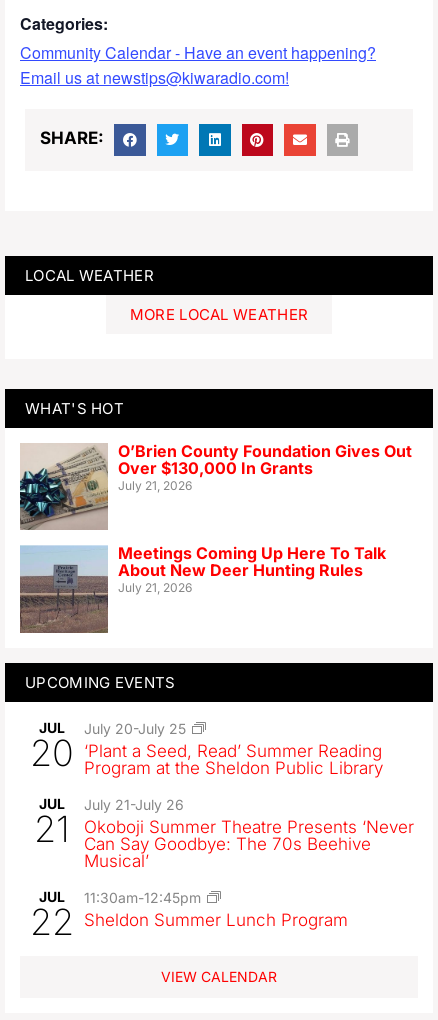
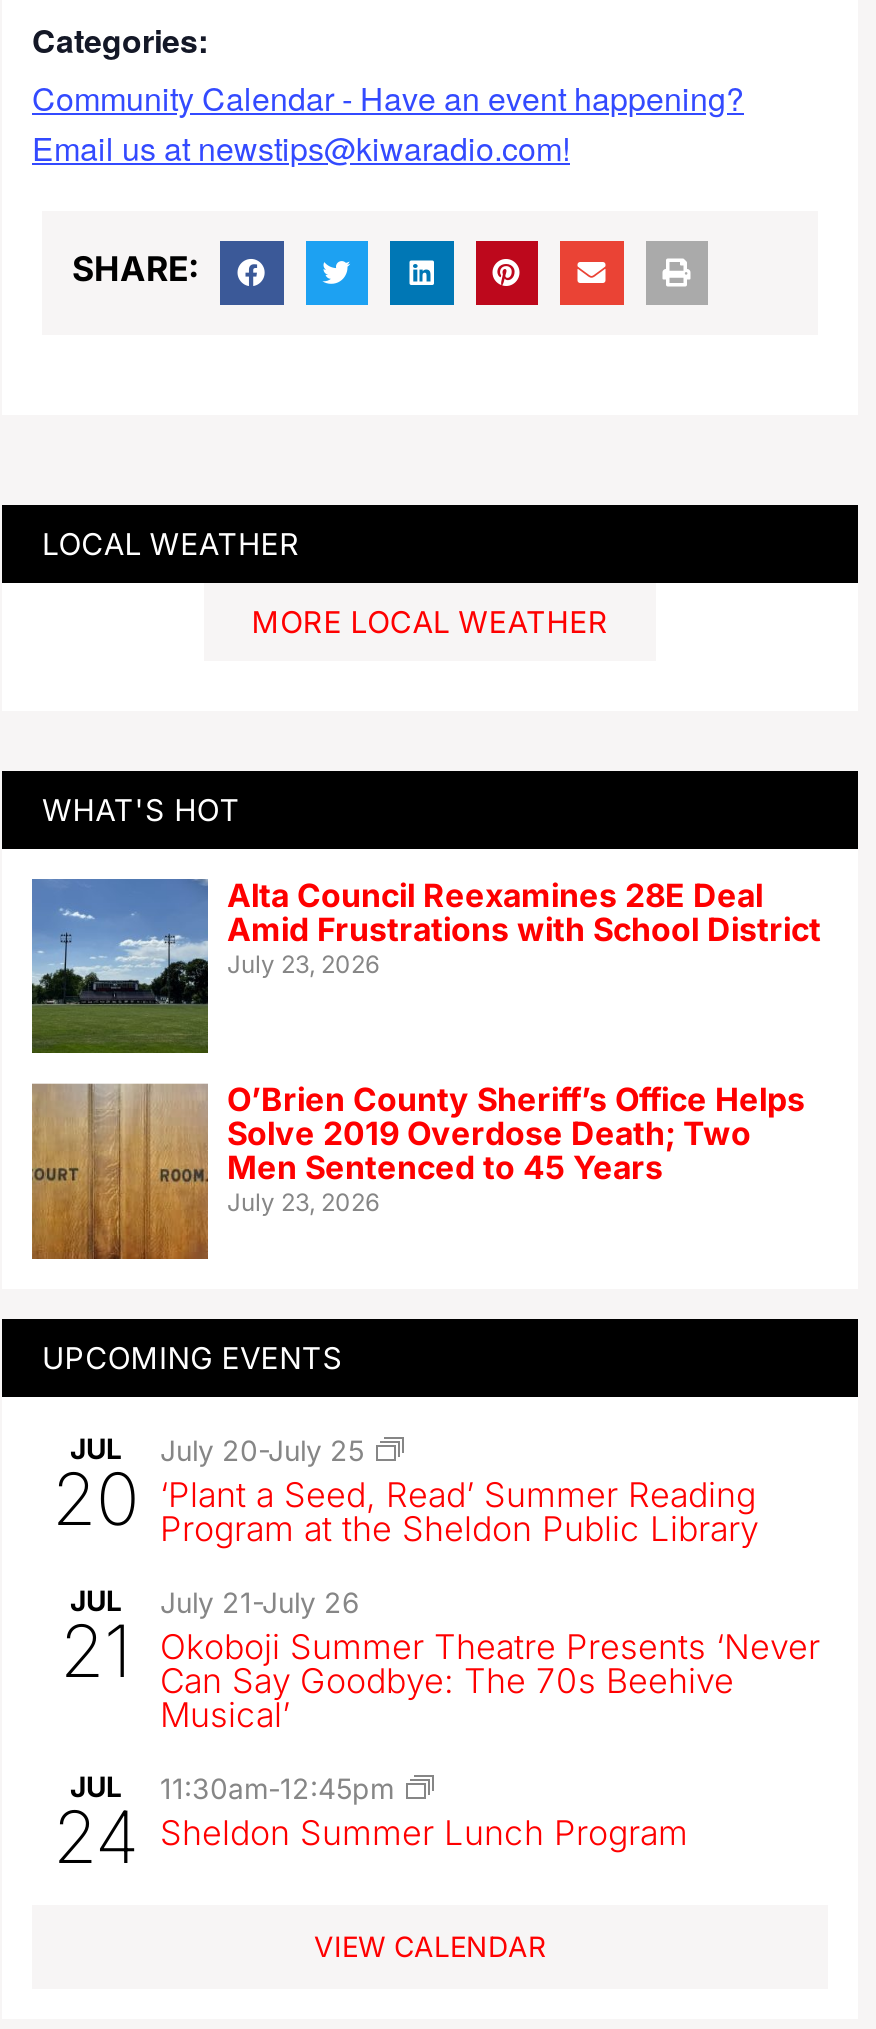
- [image]
- O’Brien County Foundation Gives Out
- Over $130,000 In Grants
- July 21, 2026
+ [image]
+ Alta Council Reexamines 28E Deal
+ Amid Frustrations with School District
+ July 23, 2026

- [image]
- Meetings Coming Up Here To Talk
- About New Deer Hunting Rules
- July 21, 2026
+ [image]
+ O’Brien County Sheriff’s Office Helps
+ Solve 2019 Overdose Death; Two
+ Men Sentenced to 45 Years
+ July 23, 2026

- 22 Sheldon Summer Lunch Program
+ 24 Sheldon Summer Lunch Program
